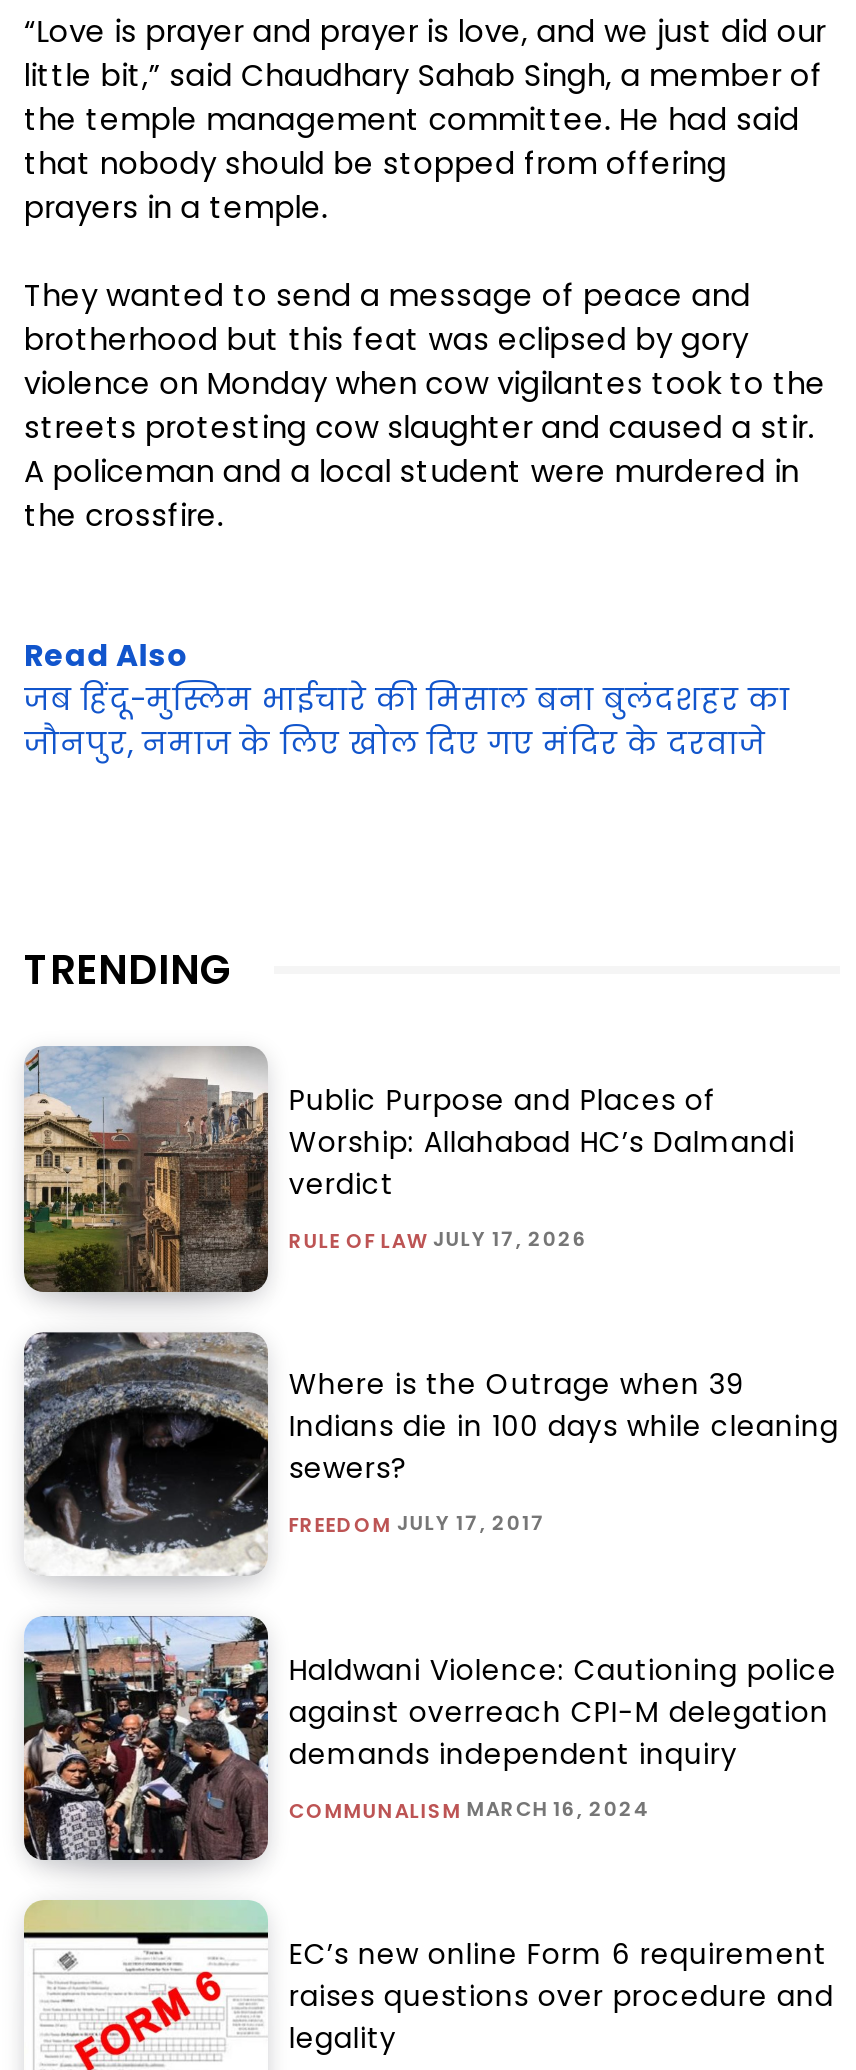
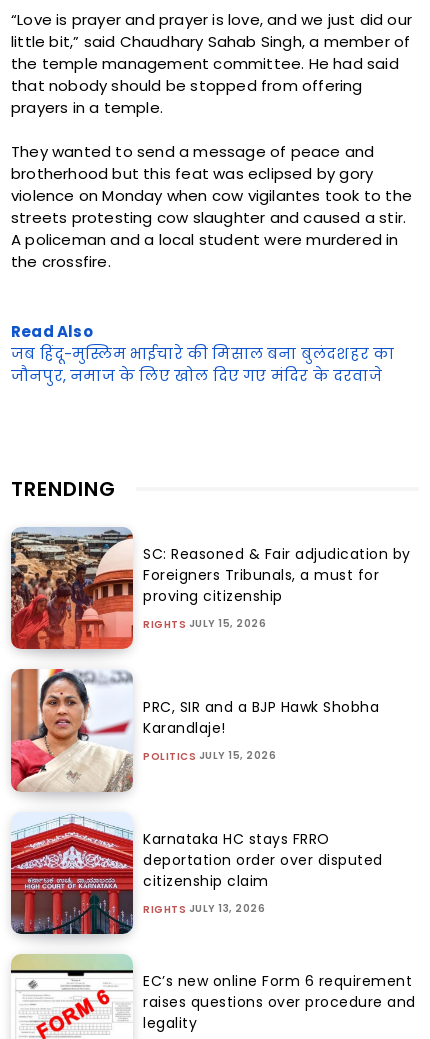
- [image]
- Public Purpose and Places of
- Worship: Allahabad HC’s Dalmandi
- verdict
+ [image]
+ SC: Reasoned & Fair adjudication by
+ Foreigners Tribunals, a must for
+ proving citizenship

- RULE OF LAW JULY 17, 2026
+ RIGHTS JULY 15, 2026

- [image]
- Where is the Outrage when 39
- Indians die in 100 days while cleaning
- sewers?
+ [image]
+ PRC, SIR and a BJP Hawk Shobha
+ Karandlaje!

- FREEDOM JULY 17, 2017
+ POLITICS JULY 15, 2026

- [image]
- Haldwani Violence: Cautioning police
- against overreach CPI-M delegation
- demands independent inquiry
+ [image]
+ Karnataka HC stays FRRO
+ deportation order over disputed
+ citizenship claim

- COMMUNALISM MARCH 16, 2024
+ RIGHTS JULY 13, 2026
